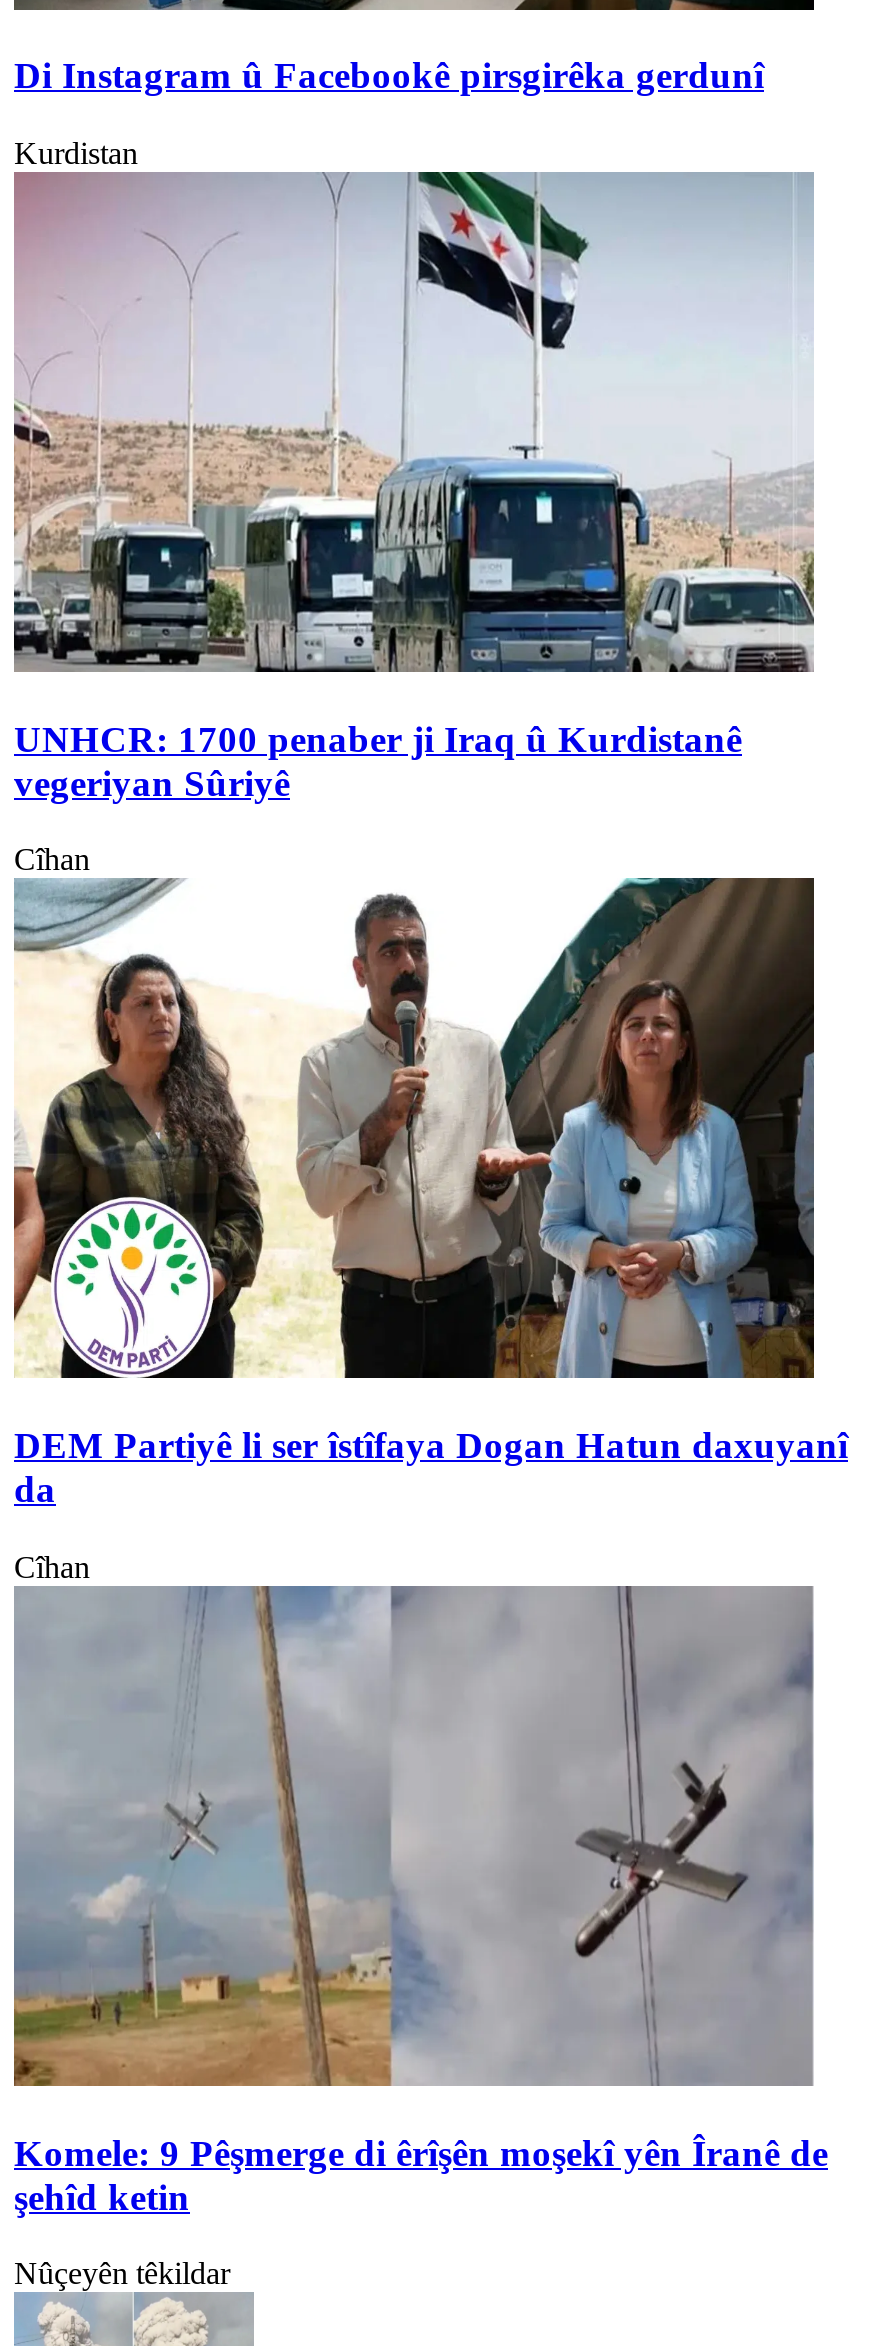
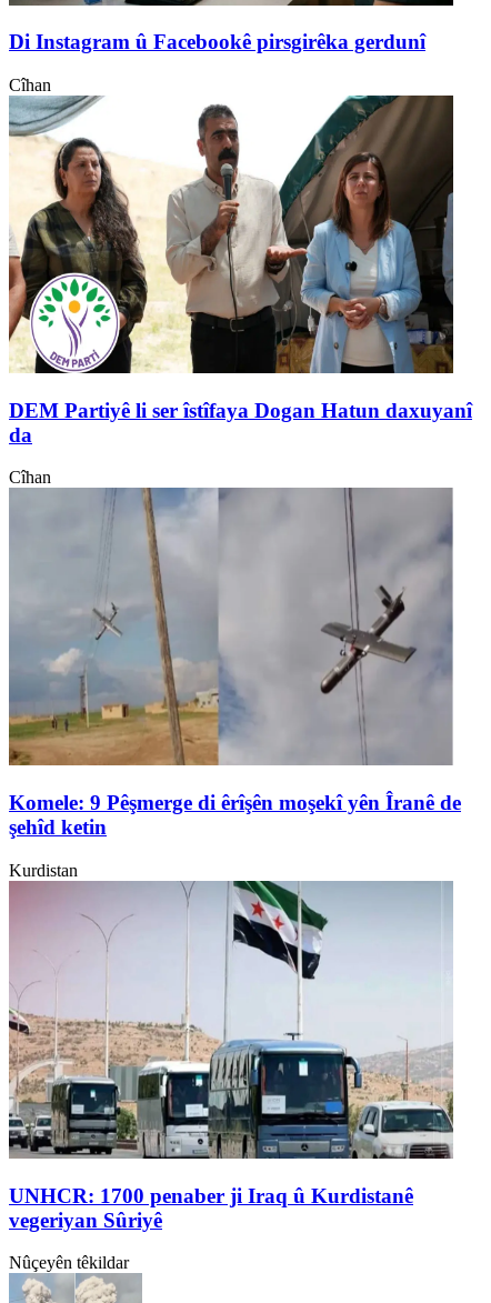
moved down: Kurdistan

moved down: [image] | UNHCR: 1700 penaber ji Iraq û Kurdistanê | vegeriyan Sûriyê

moved up: [image] | Cîhan | DEM Partiyê li ser îstîfaya Dogan Hatun daxuyanî | da | Cîhan | Komele: 9 Pêşmerge di êrîşên moşekî yên Îranê de | şehîd ketin
